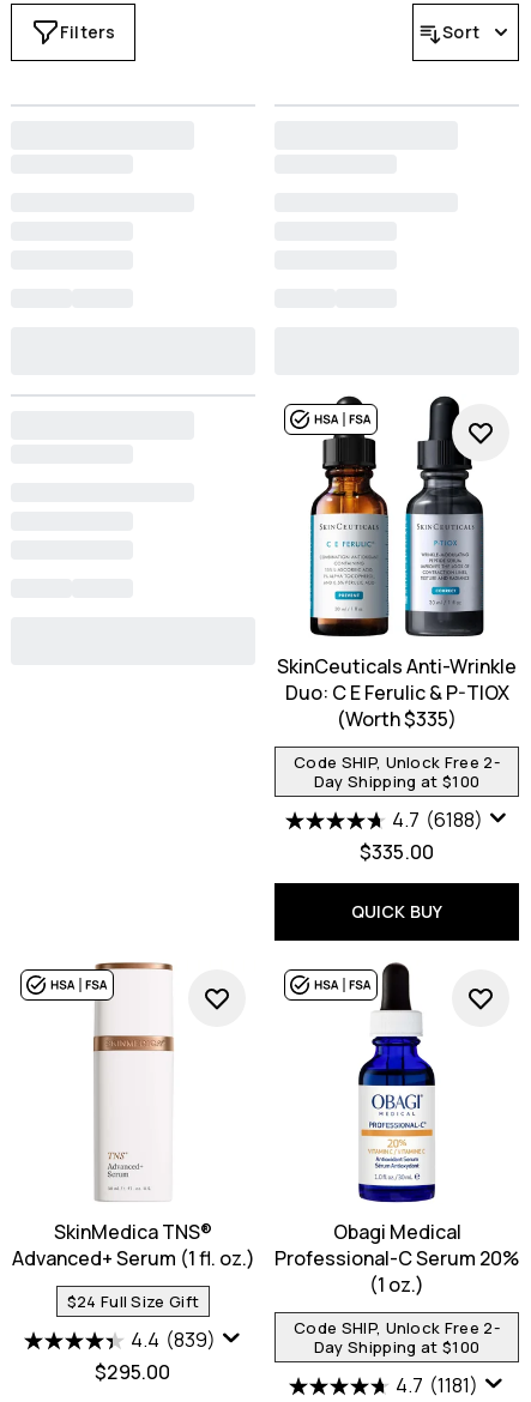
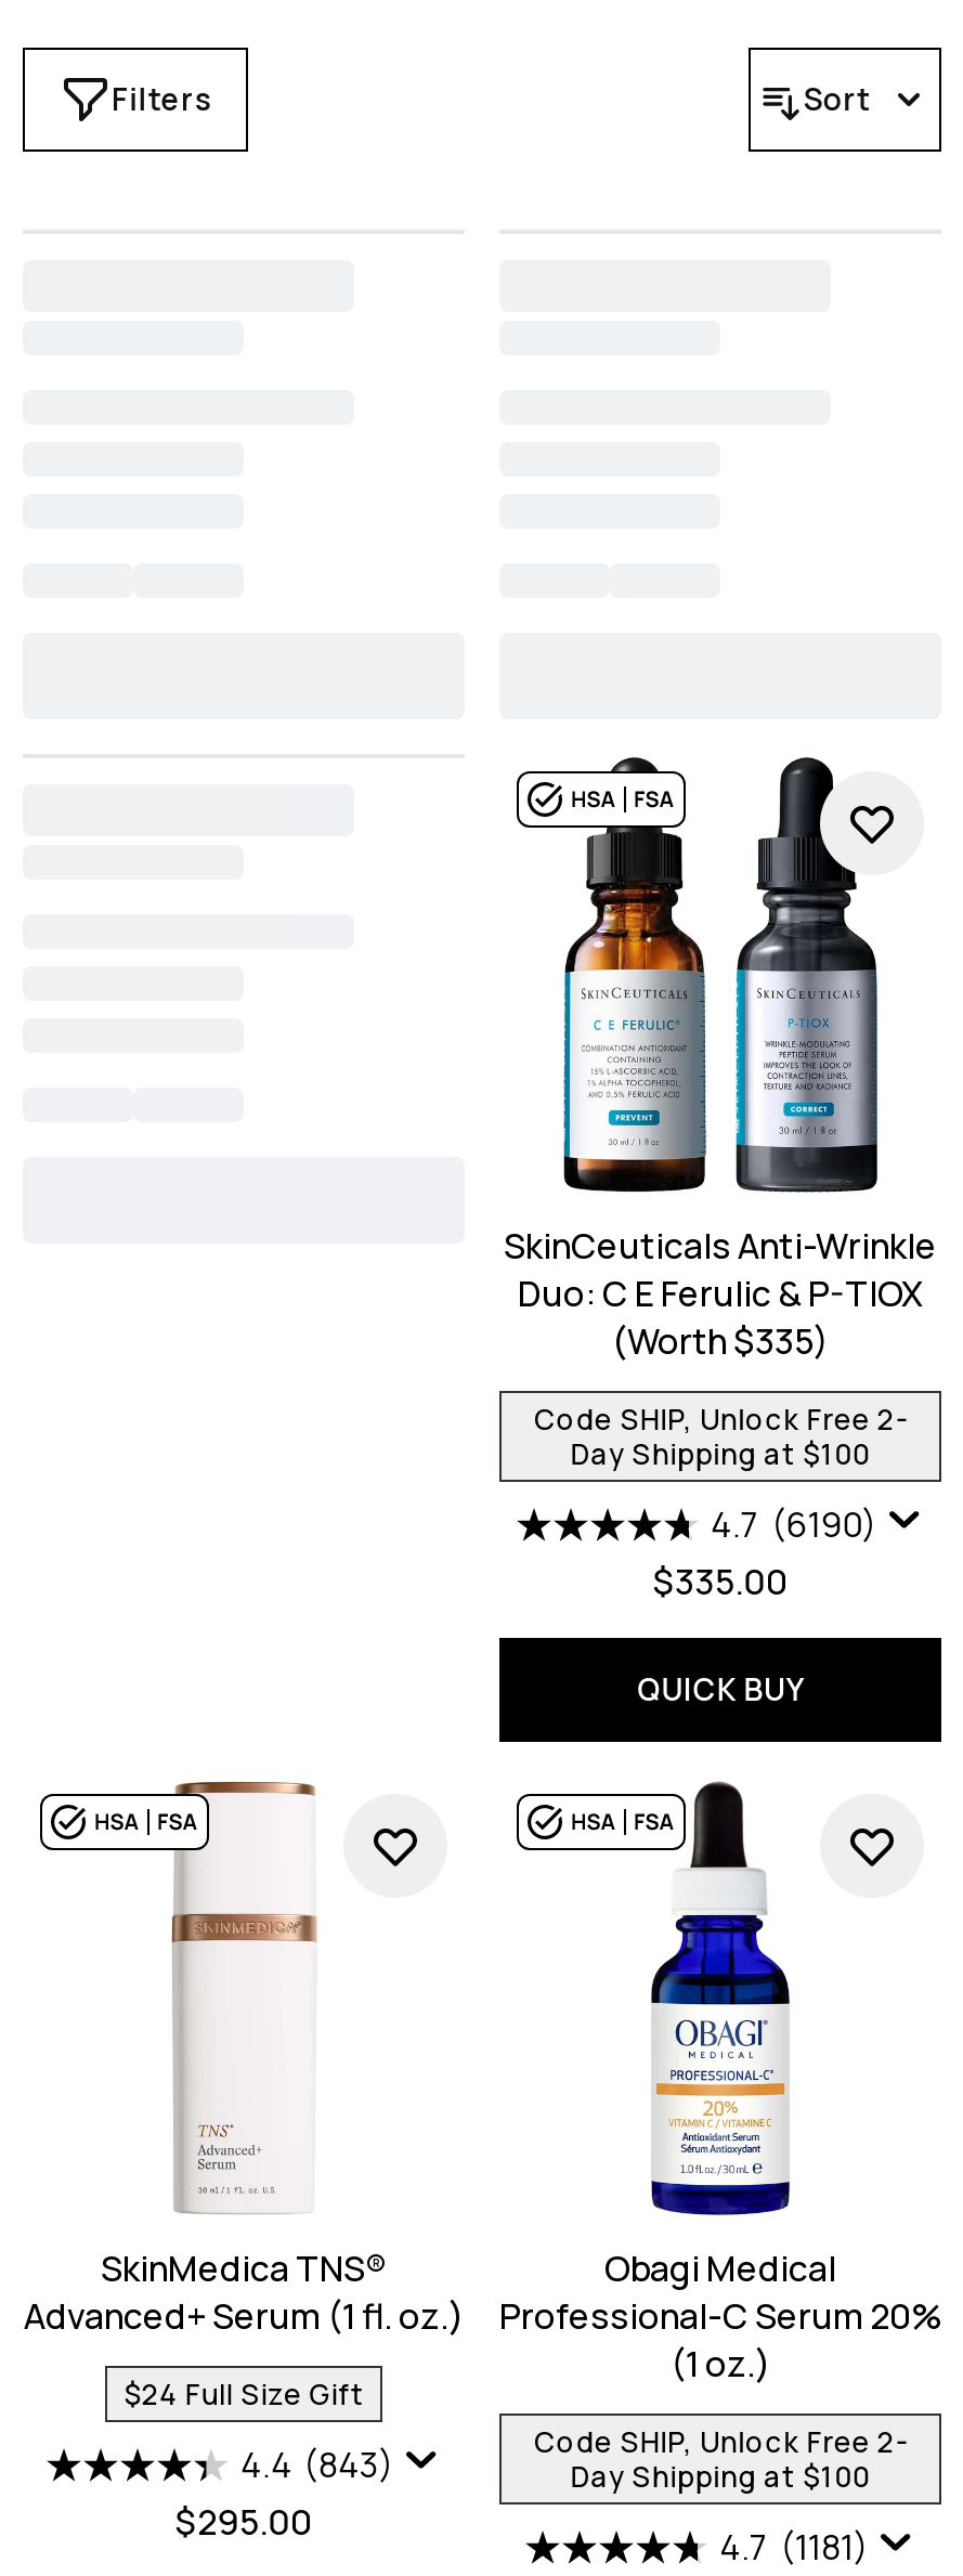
- 4.7 (6188)
+ 4.7 (6190)

- 4.4 (839)
+ 4.4 (843)
